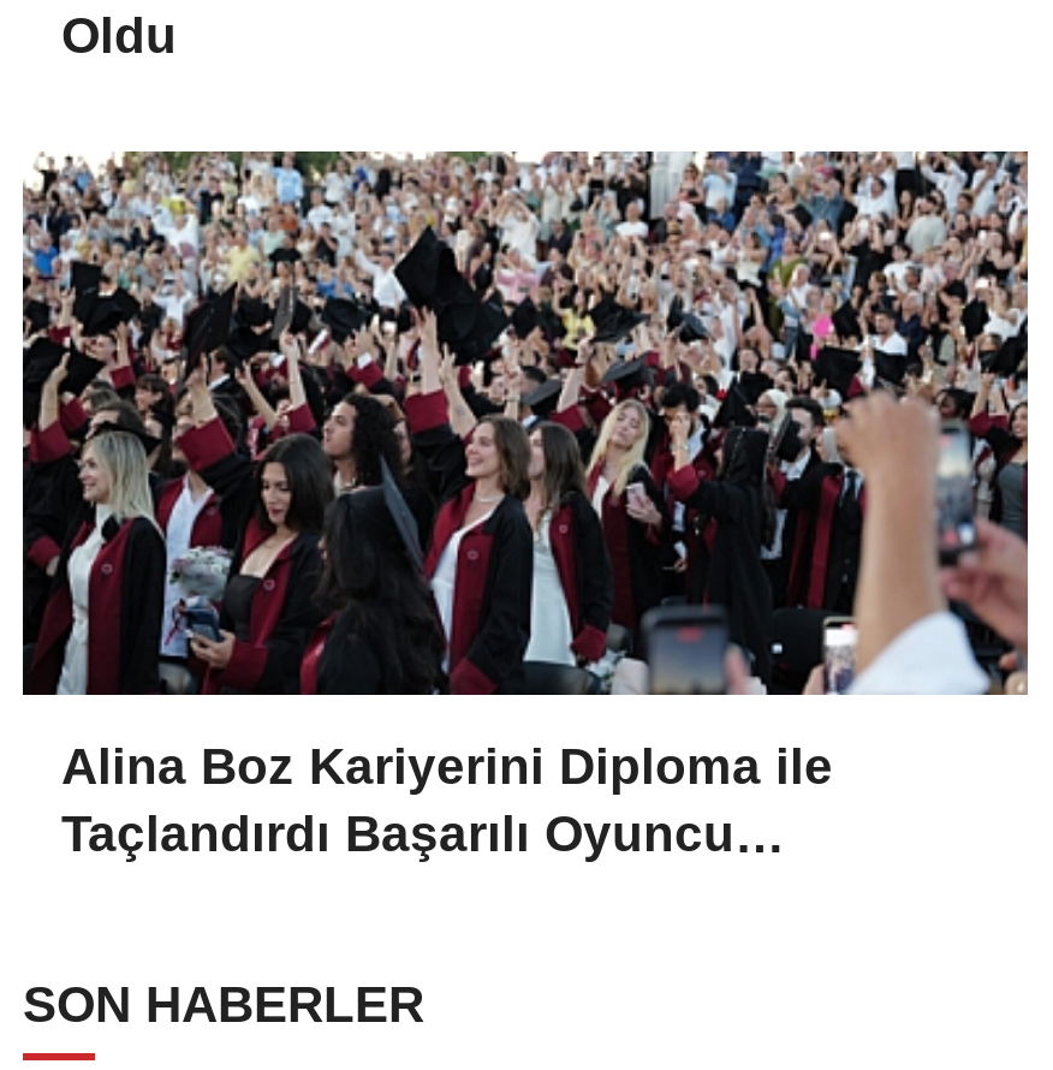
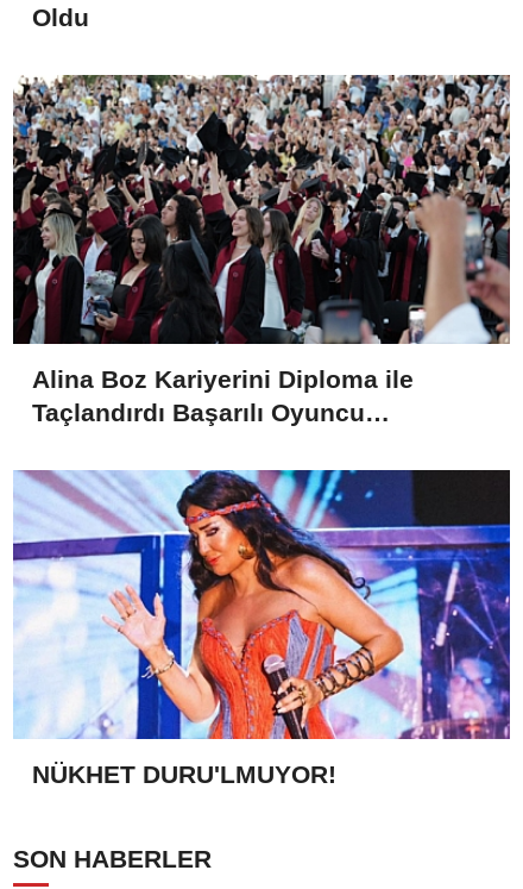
+ [image]
+ NÜKHET DURU'LMUYOR!
